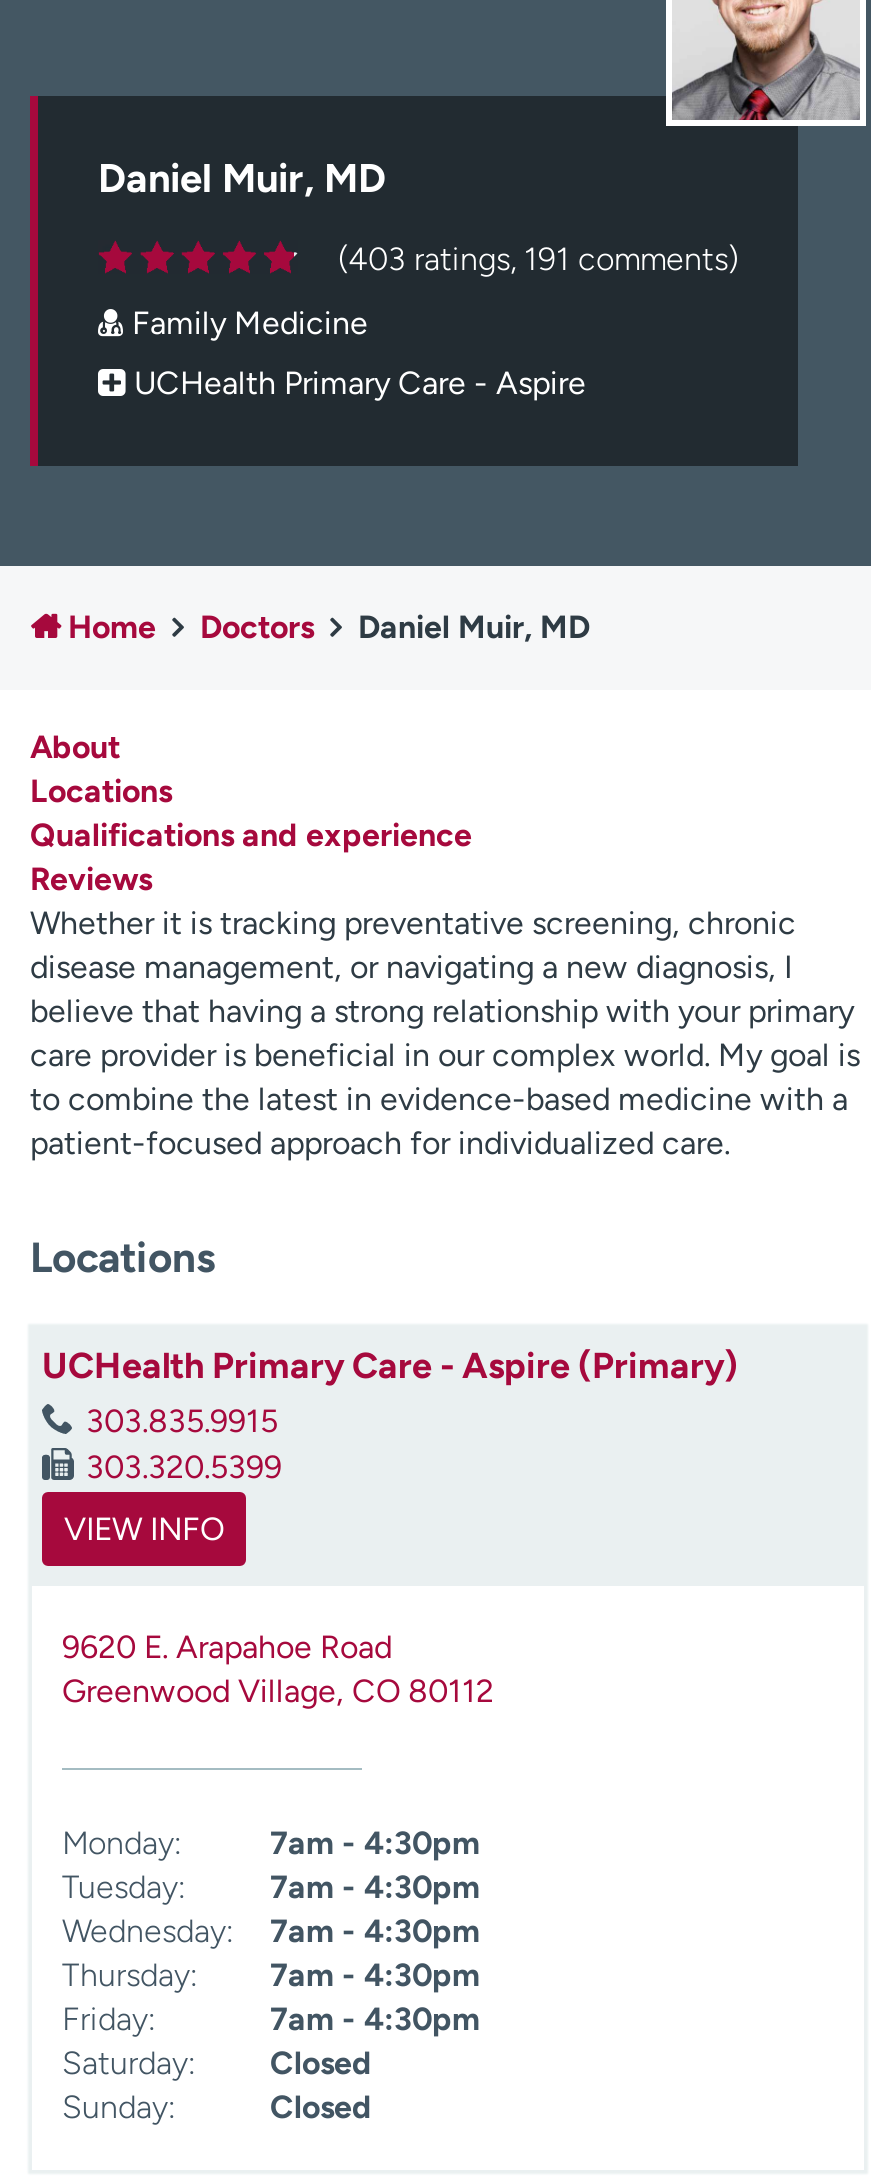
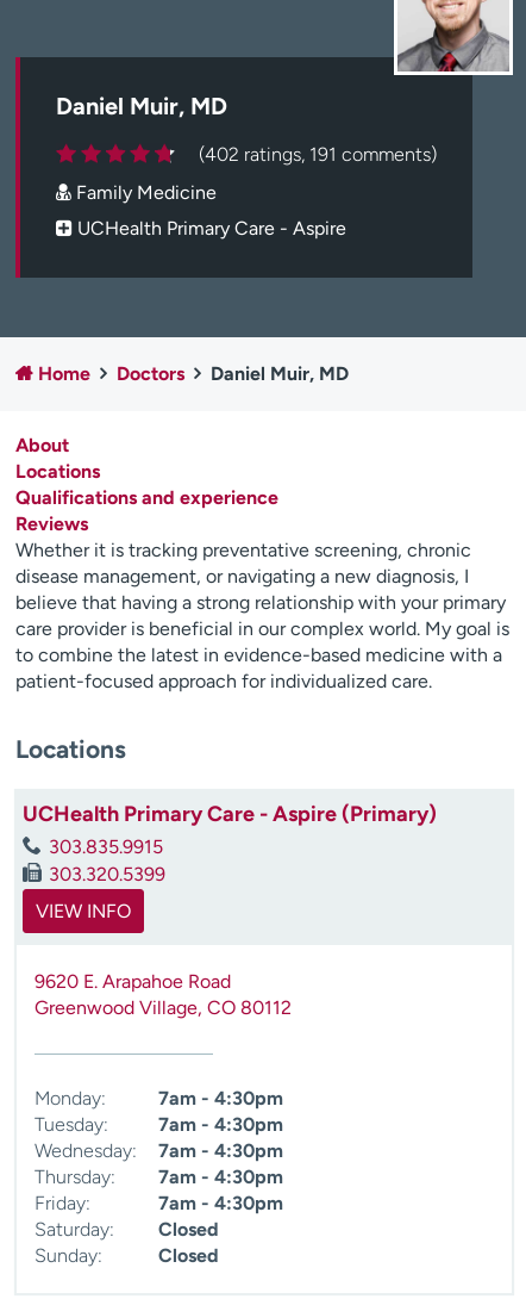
- (403 ratings, 191 comments)
+ (402 ratings, 191 comments)
